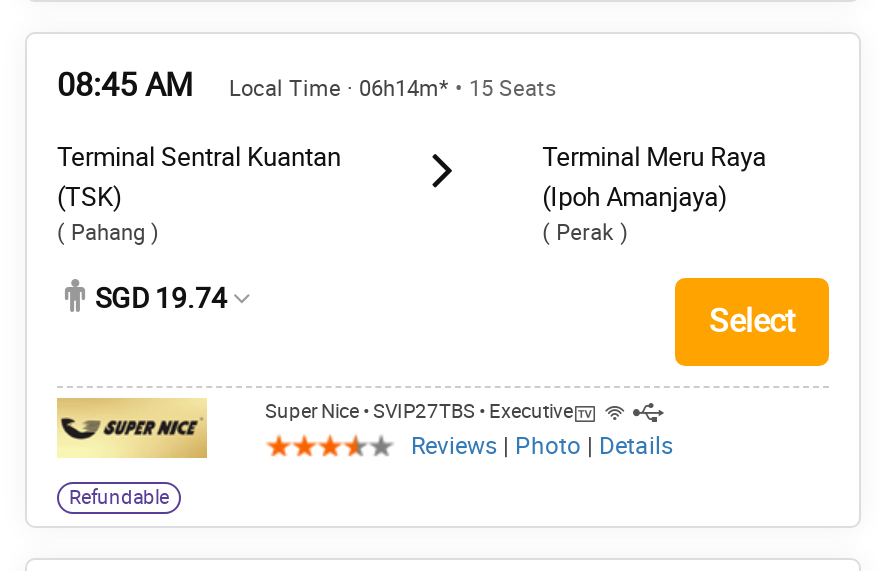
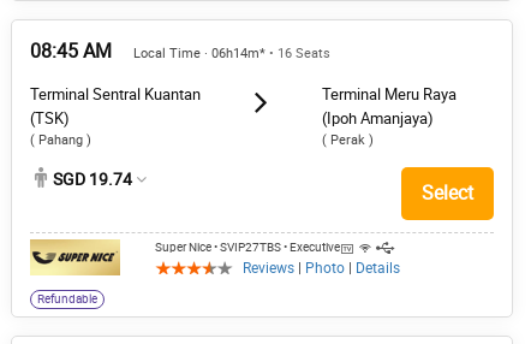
- Local Time · 06h14m* • 15 Seats
+ Local Time · 06h14m* • 16 Seats
